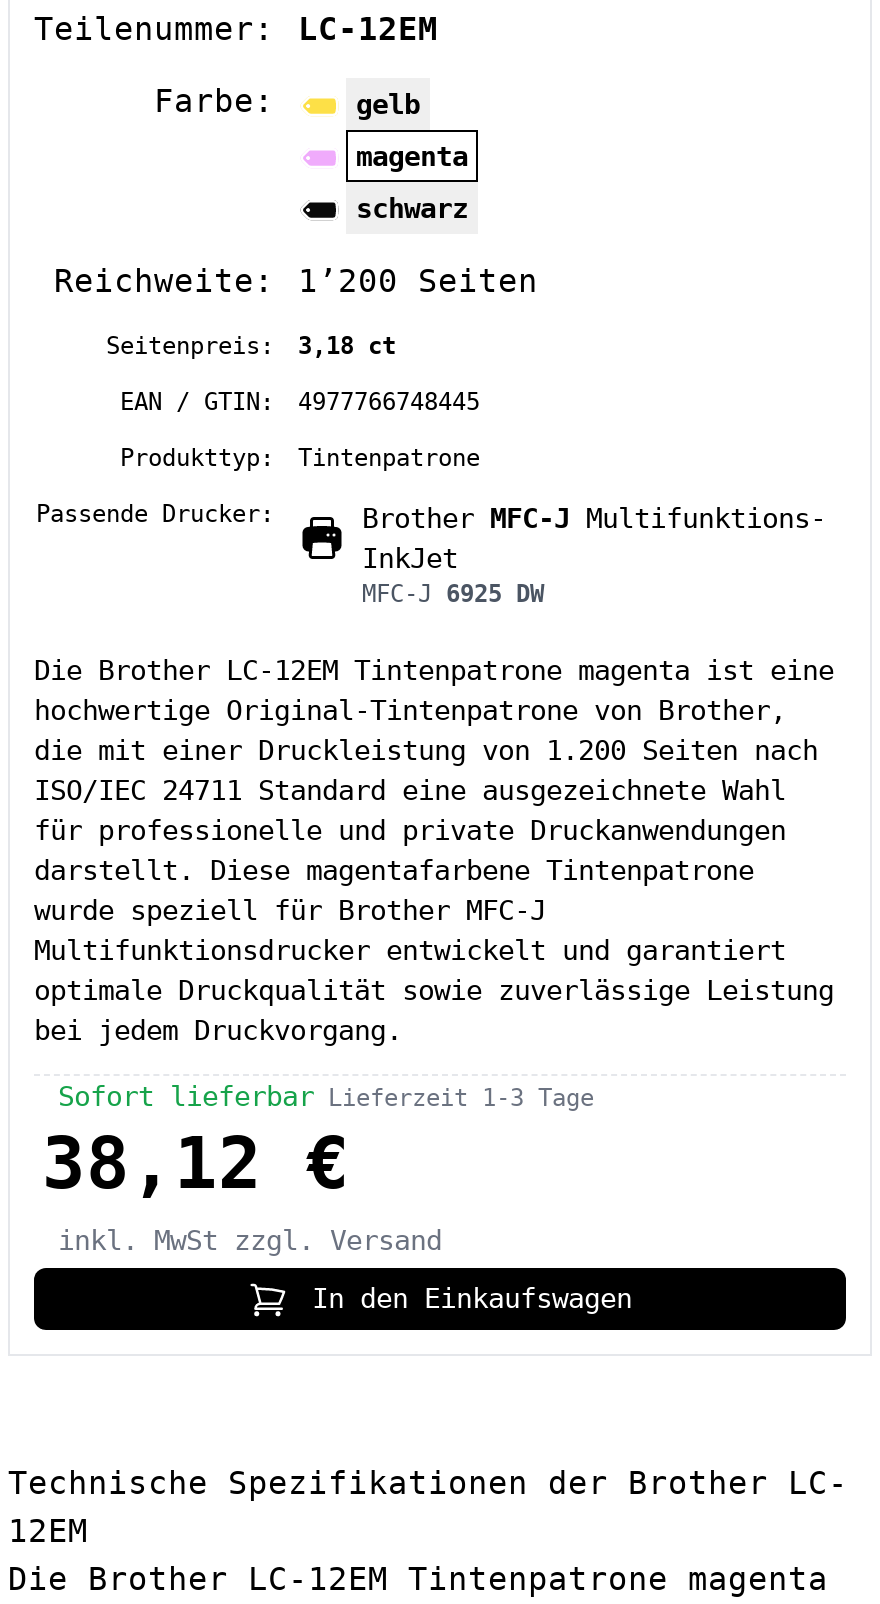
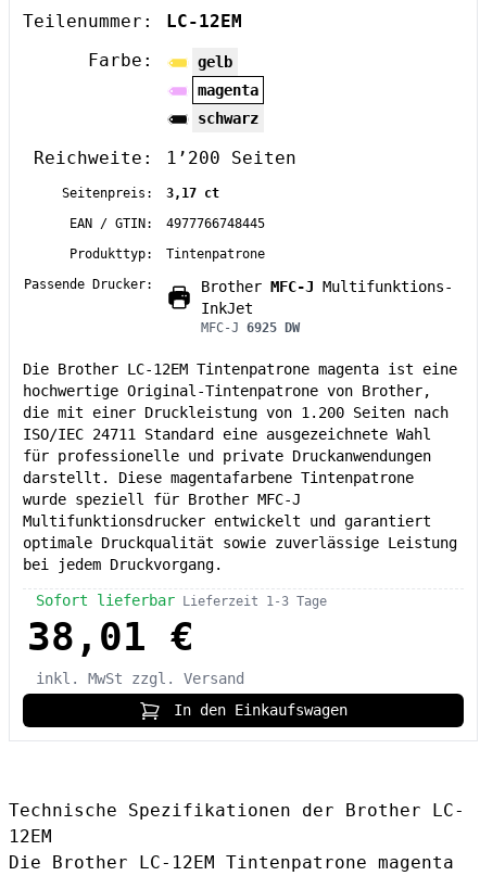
- Seitenpreis: 3,18 ct
+ Seitenpreis: 3,17 ct

- 38,12 €
+ 38,01 €
